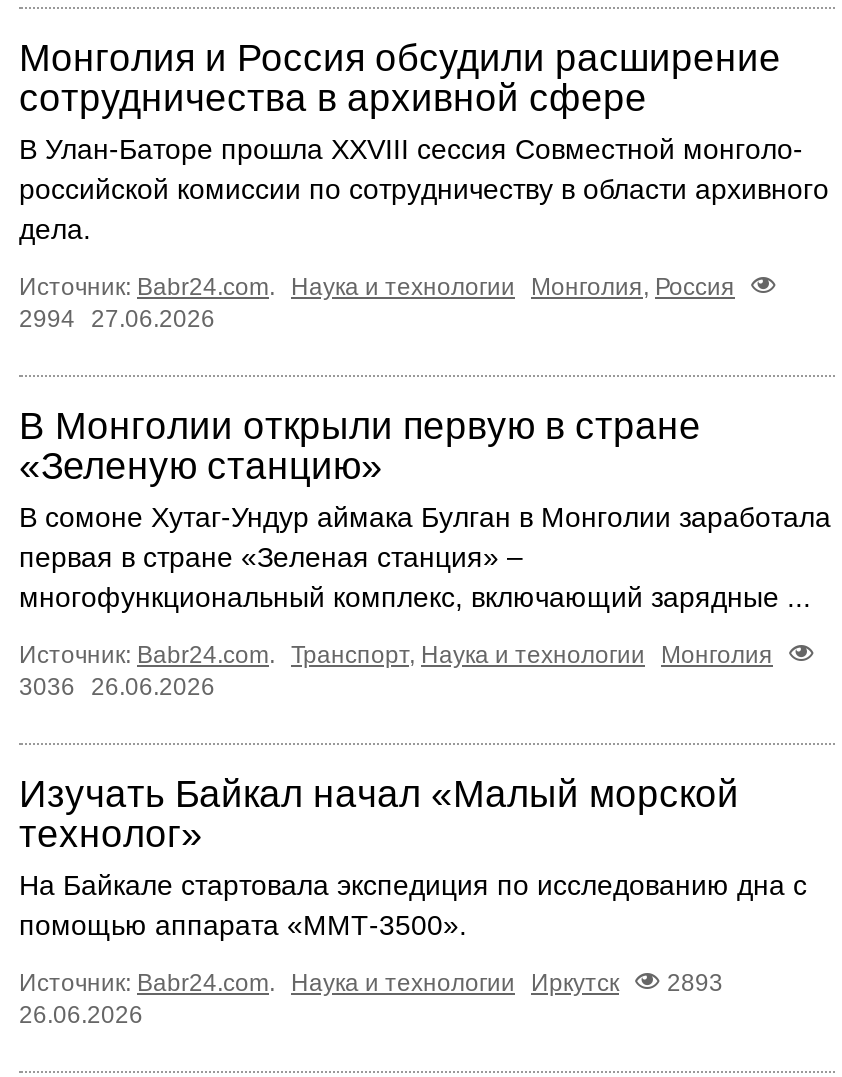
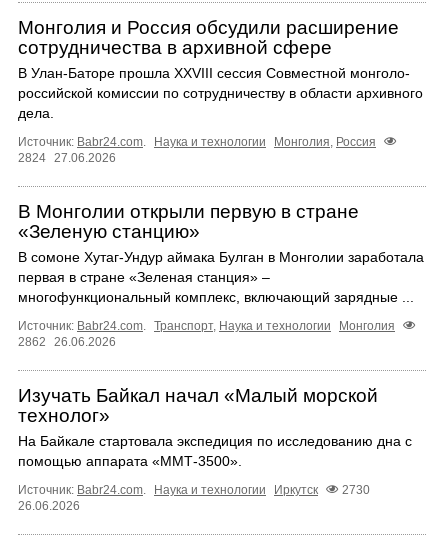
- 2994 27.06.2026
+ 2824 27.06.2026

- 3036 26.06.2026
+ 2862 26.06.2026

- Источник: Babr24.com. Наука и технологии Иркутск 2893
+ Источник: Babr24.com. Наука и технологии Иркутск 2730
